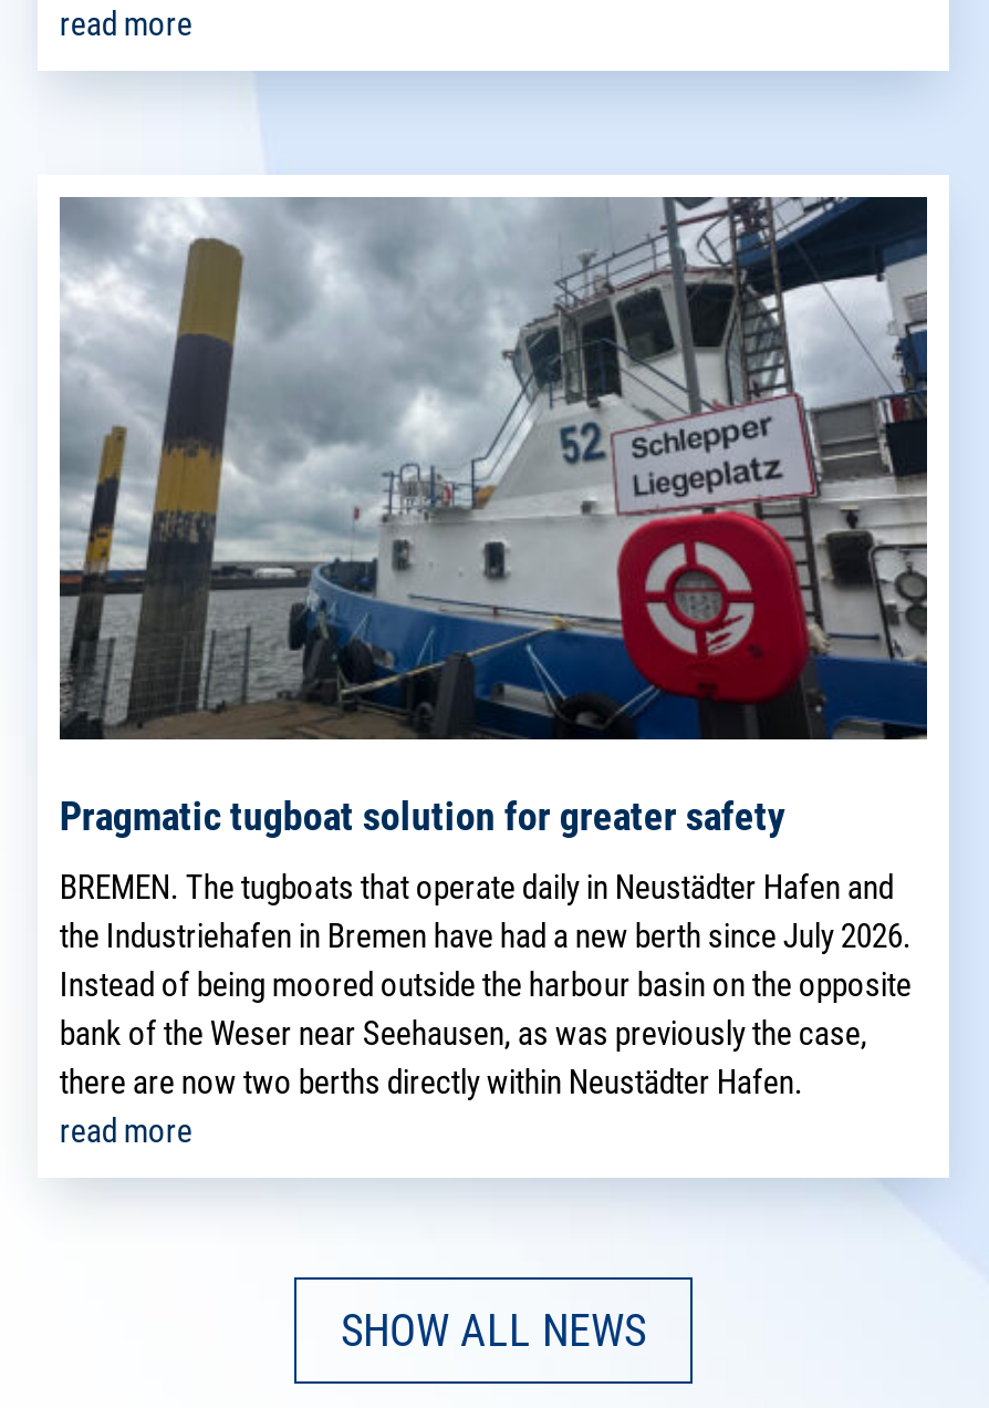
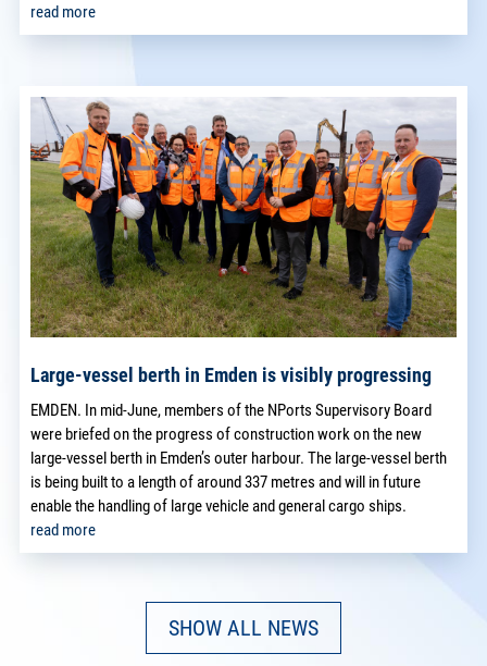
- [image]
- Pragmatic tugboat solution for greater safety
+ [image]
+ Large-vessel berth in Emden is visibly progressing

- BREMEN. The tugboats that operate daily in Neustädter Hafen and
- the Industriehafen in Bremen have had a new berth since July 2026.
- Instead of being moored outside the harbour basin on the opposite
- bank of the Weser near Seehausen, as was previously the case,
- there are now two berths directly within Neustädter Hafen.
+ EMDEN. In mid-June, members of the NPorts Supervisory Board
+ were briefed on the progress of construction work on the new
+ large-vessel berth in Emden’s outer harbour. The large-vessel berth
+ is being built to a length of around 337 metres and will in future
+ enable the handling of large vehicle and general cargo ships.
